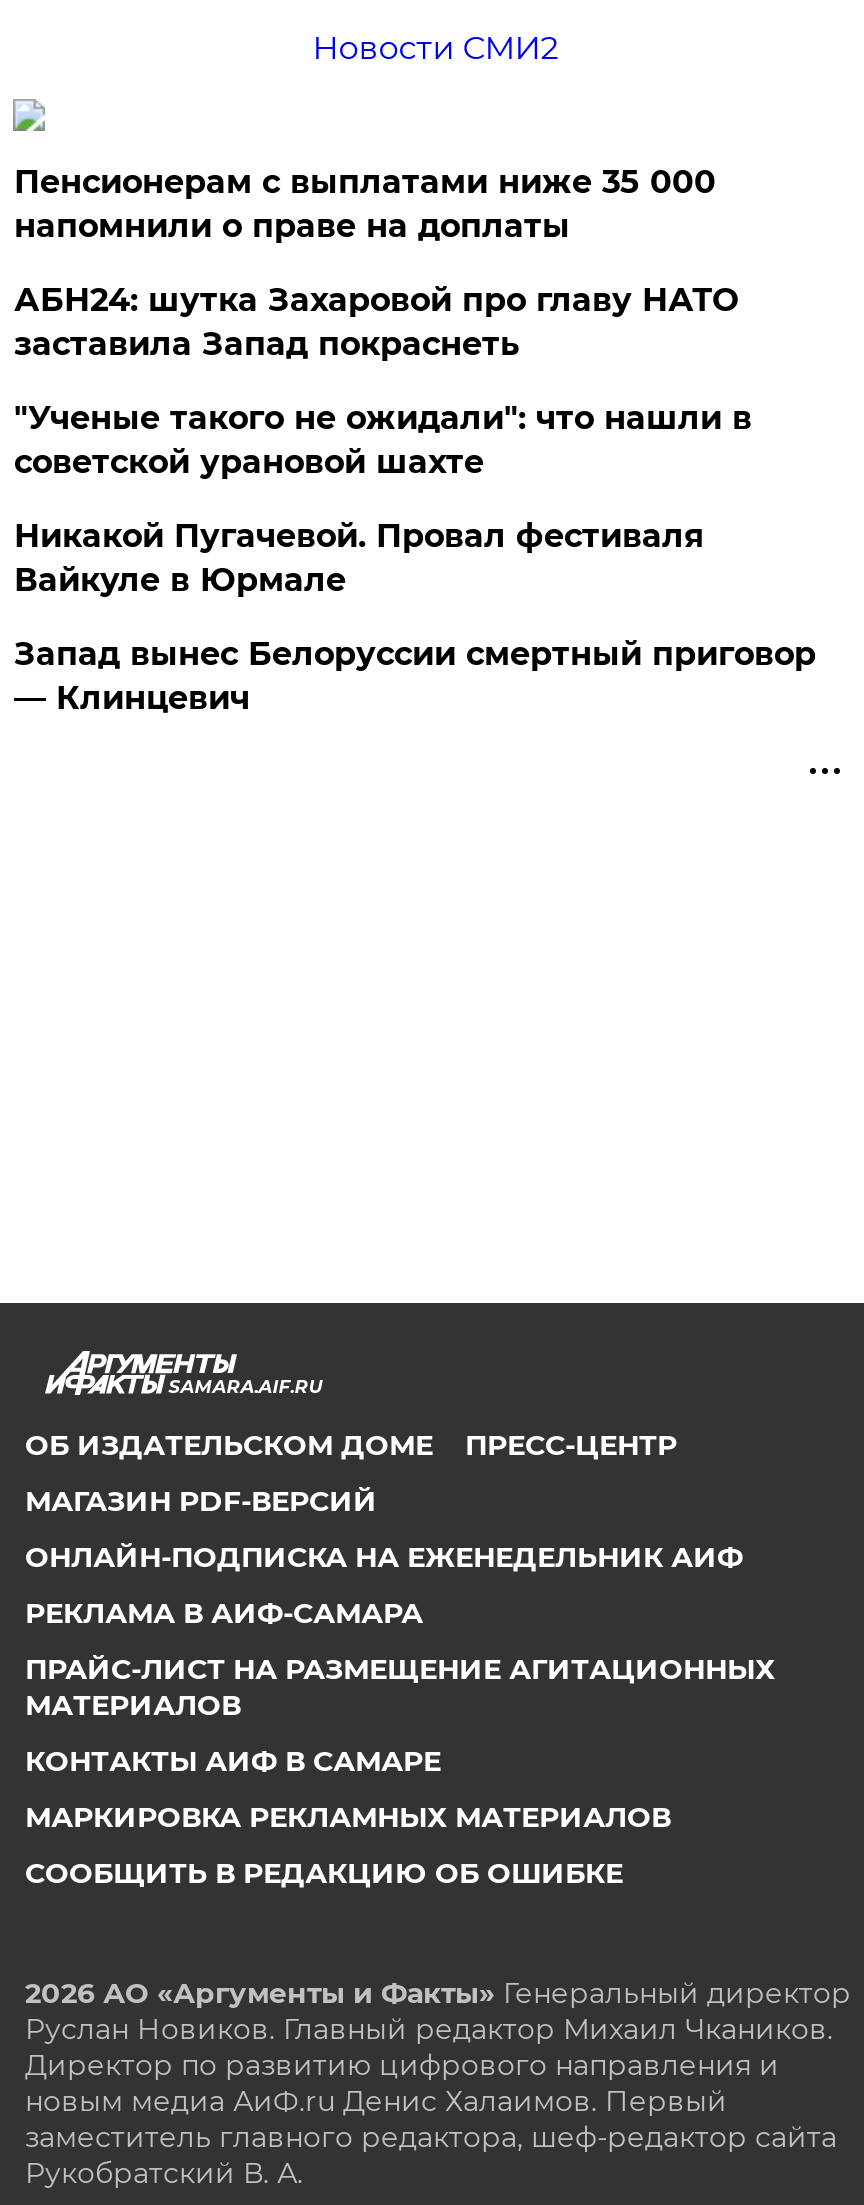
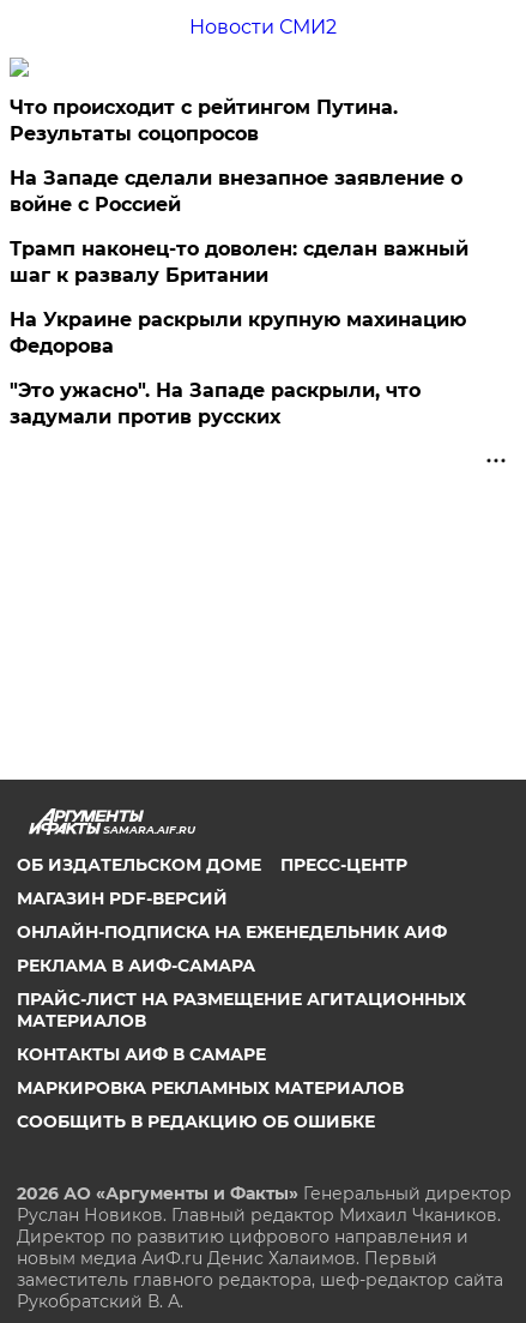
- Пенсионерам с выплатами ниже 35 000
- напомнили о праве на доплаты
+ Что происходит с рейтингом Путина.
+ Результаты соцопросов

- АБН24: шутка Захаровой про главу НАТО
- заставила Запад покраснеть
+ На Западе сделали внезапное заявление о
+ войне с Россией

- "Ученые такого не ожидали": что нашли в
- советской урановой шахте
+ Трамп наконец-то доволен: сделан важный
+ шаг к развалу Британии

- Никакой Пугачевой. Провал фестиваля
- Вайкуле в Юрмале
+ На Украине раскрыли крупную махинацию
+ Федорова

- Запад вынес Белоруссии смертный приговор
- — Клинцевич
+ "Это ужасно". На Западе раскрыли, что
+ задумали против русских
